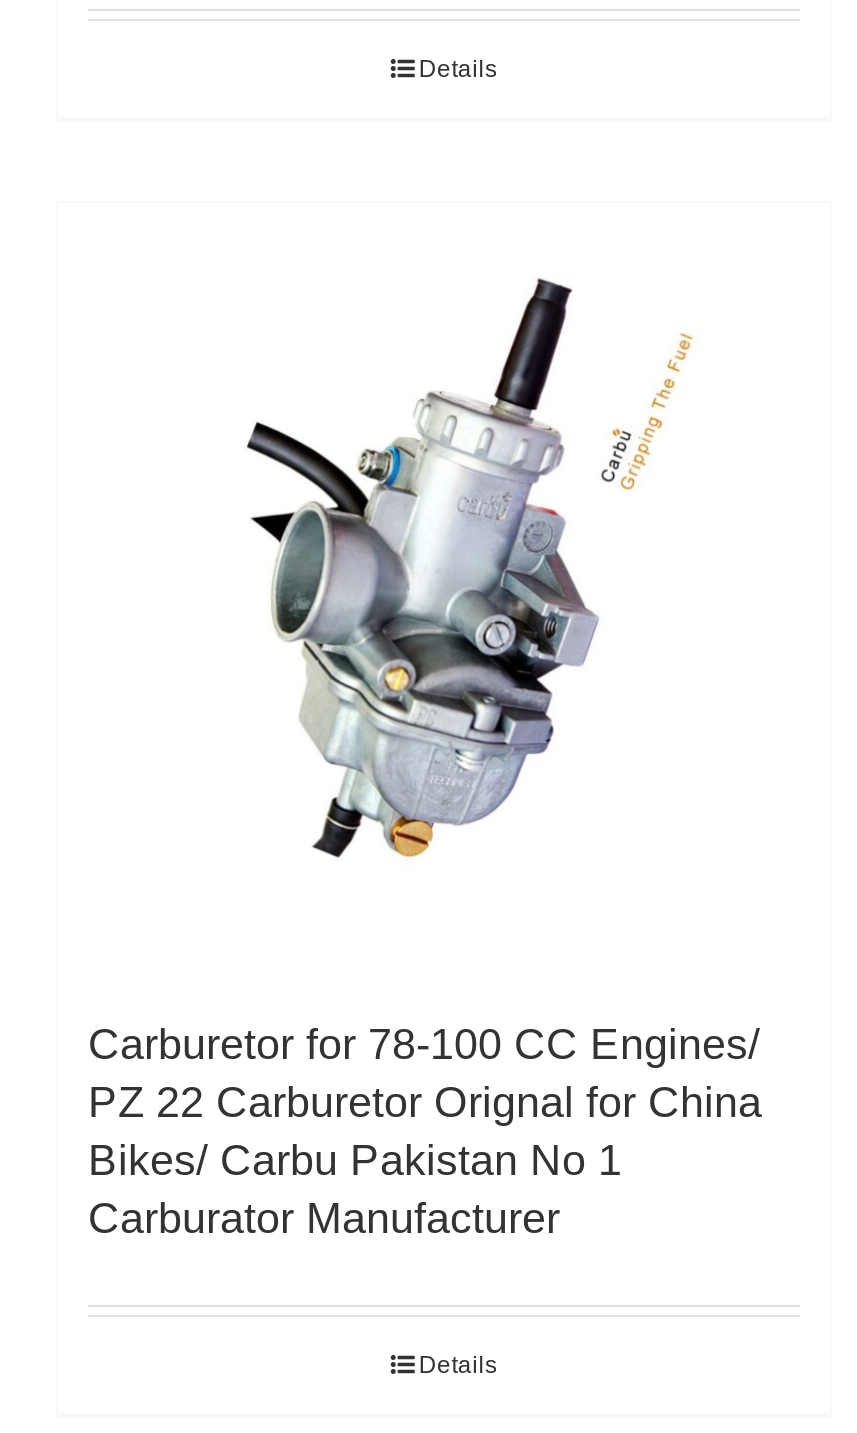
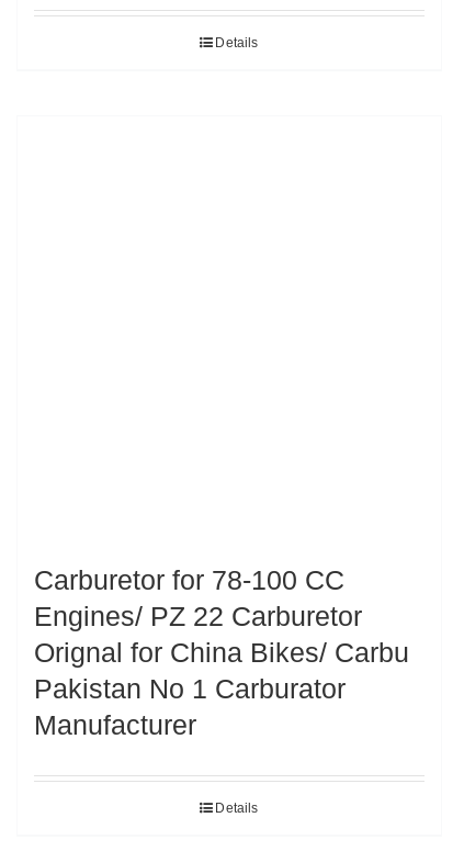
- [image]
